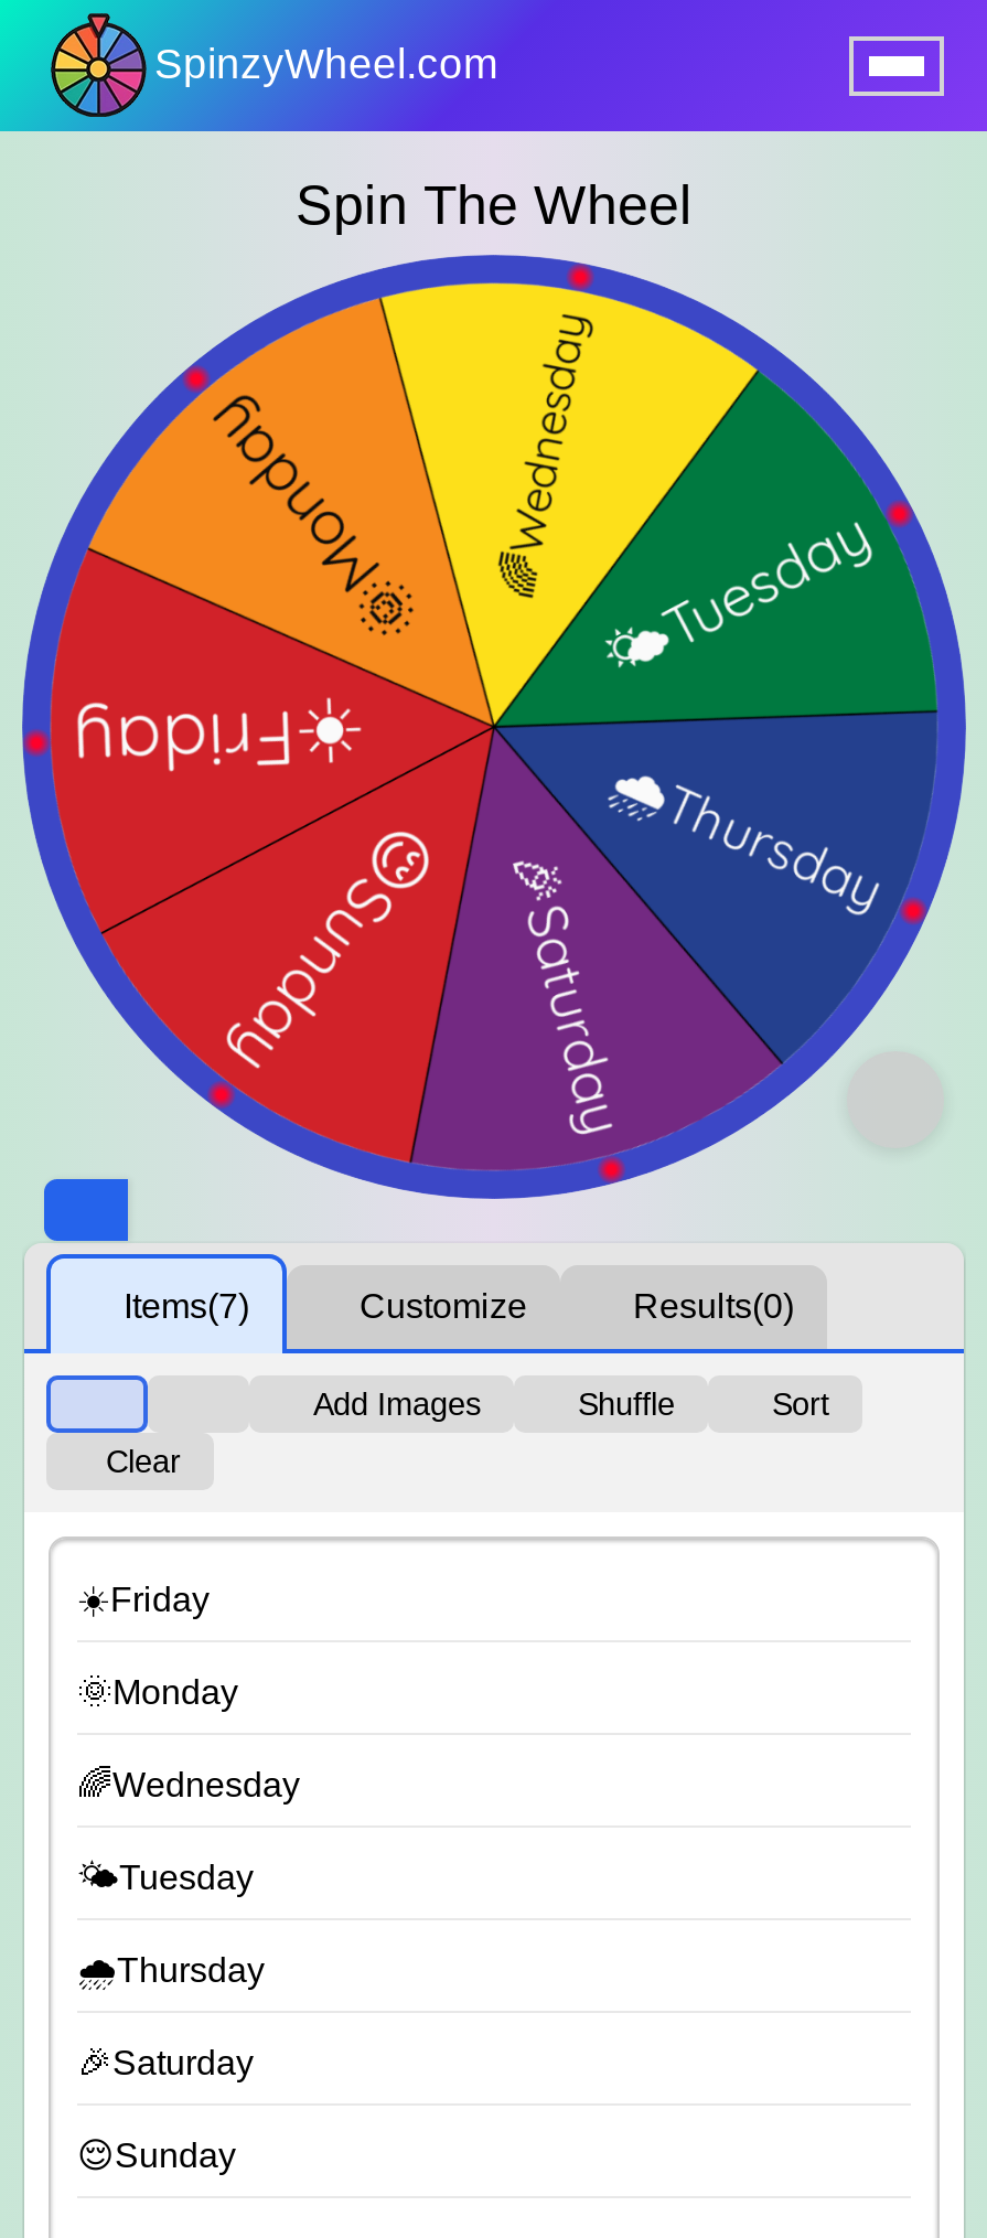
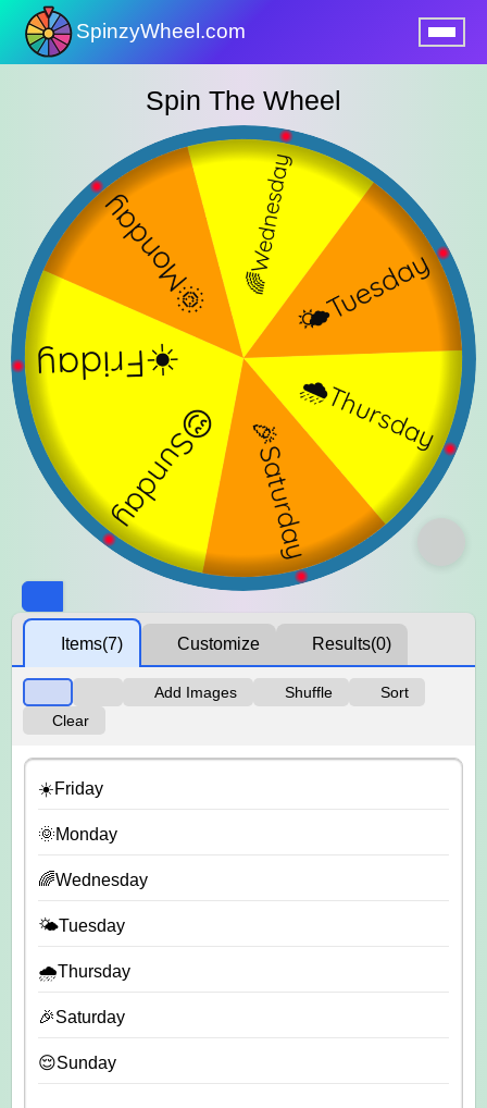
- [image]
+ [image]
